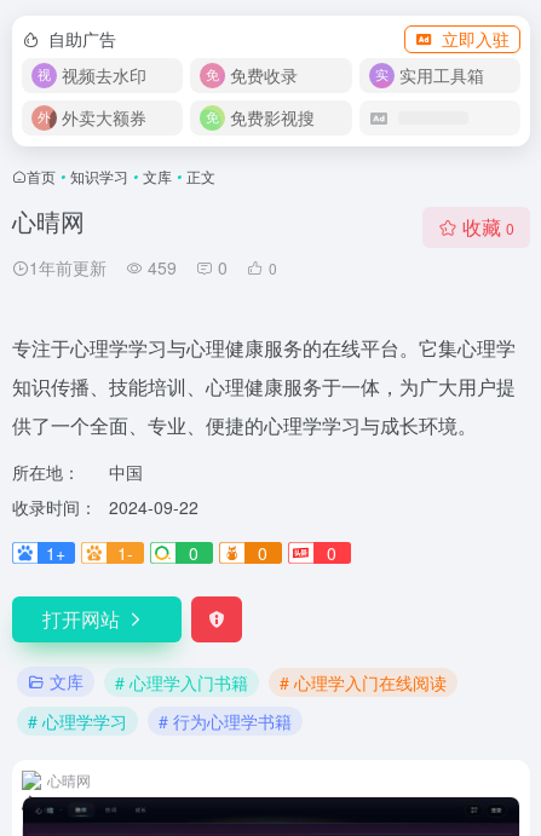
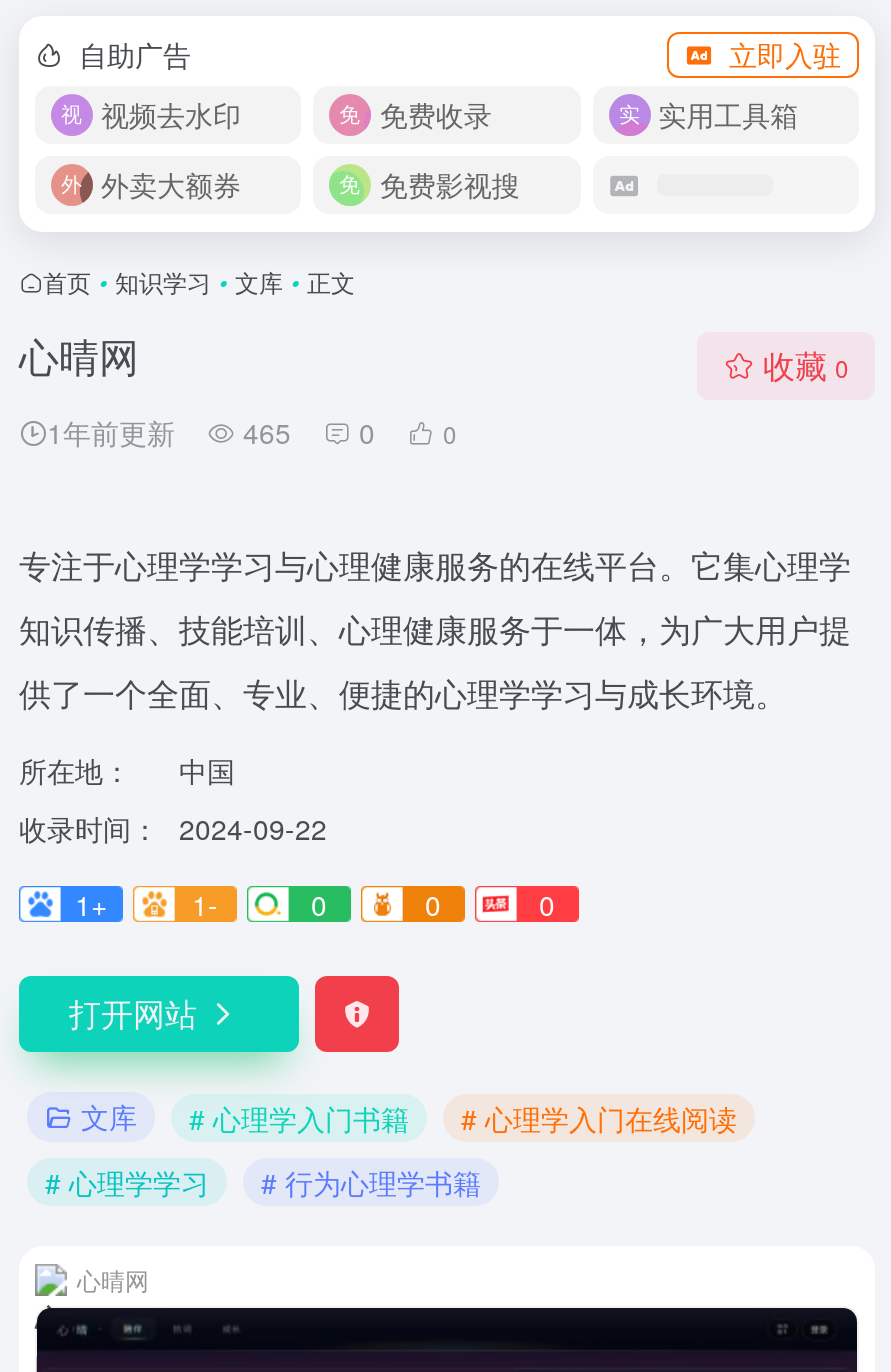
- 1年前更新 459 0 0
+ 1年前更新 465 0 0
